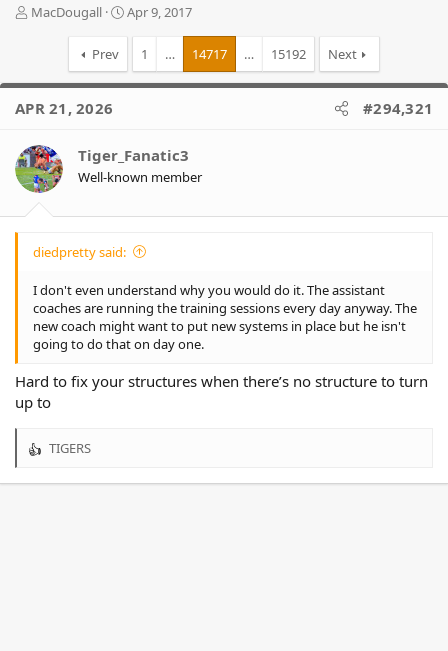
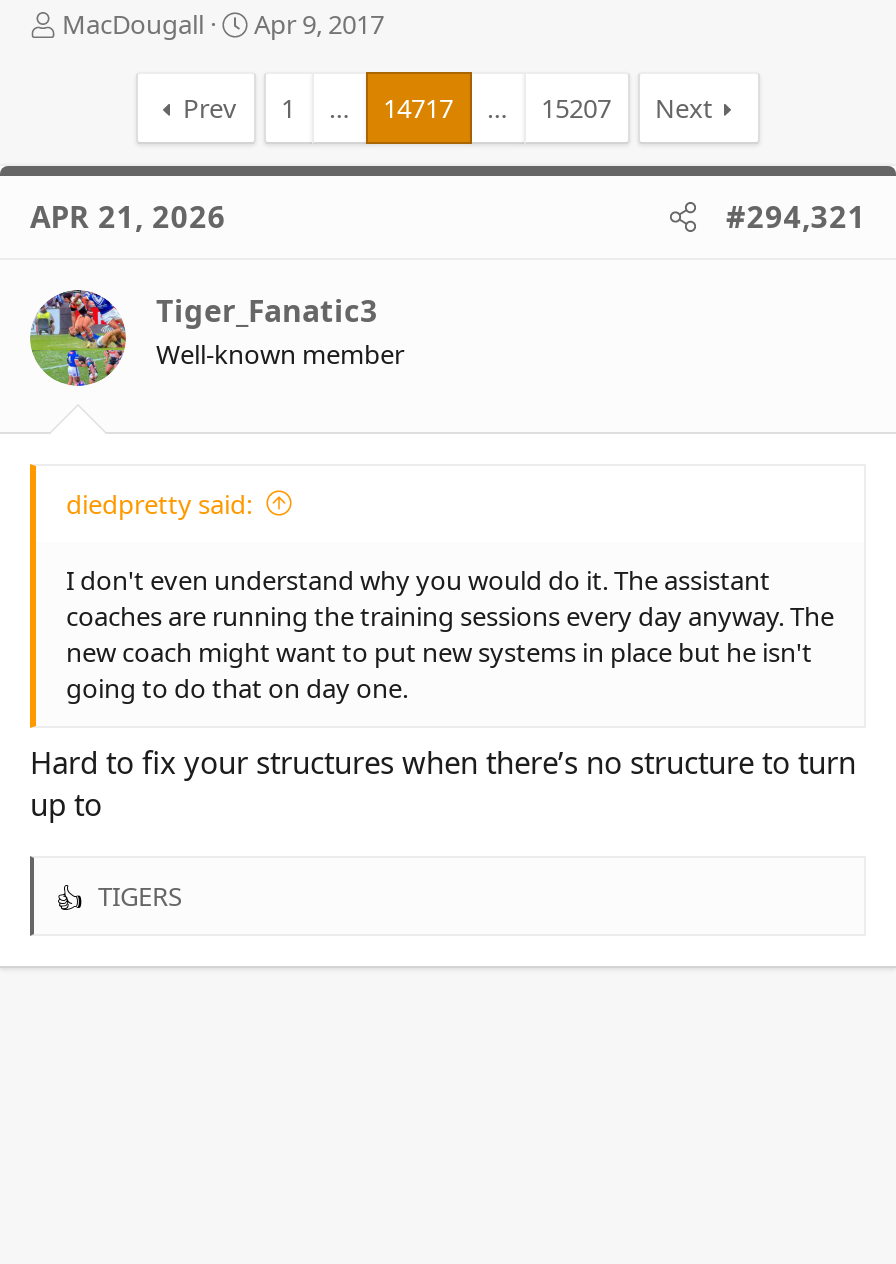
- 15192
+ 15207
